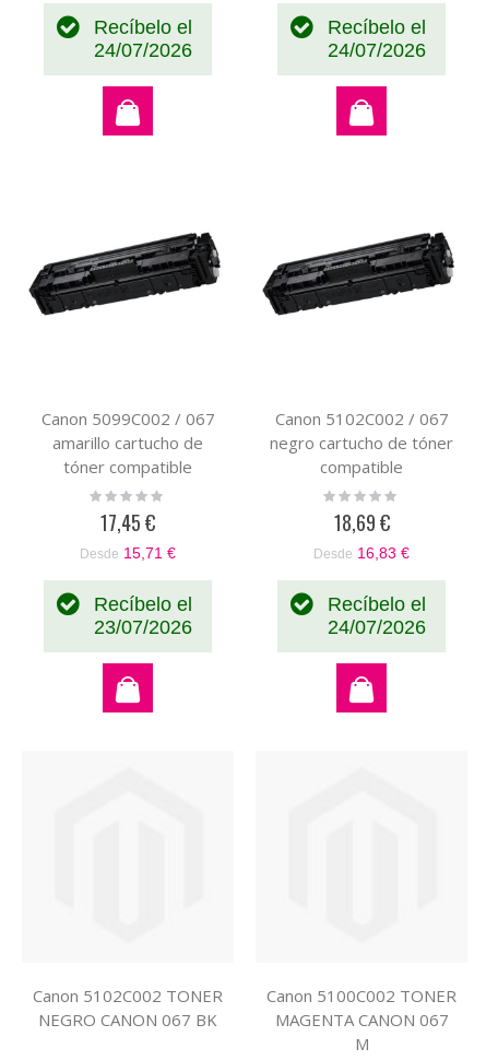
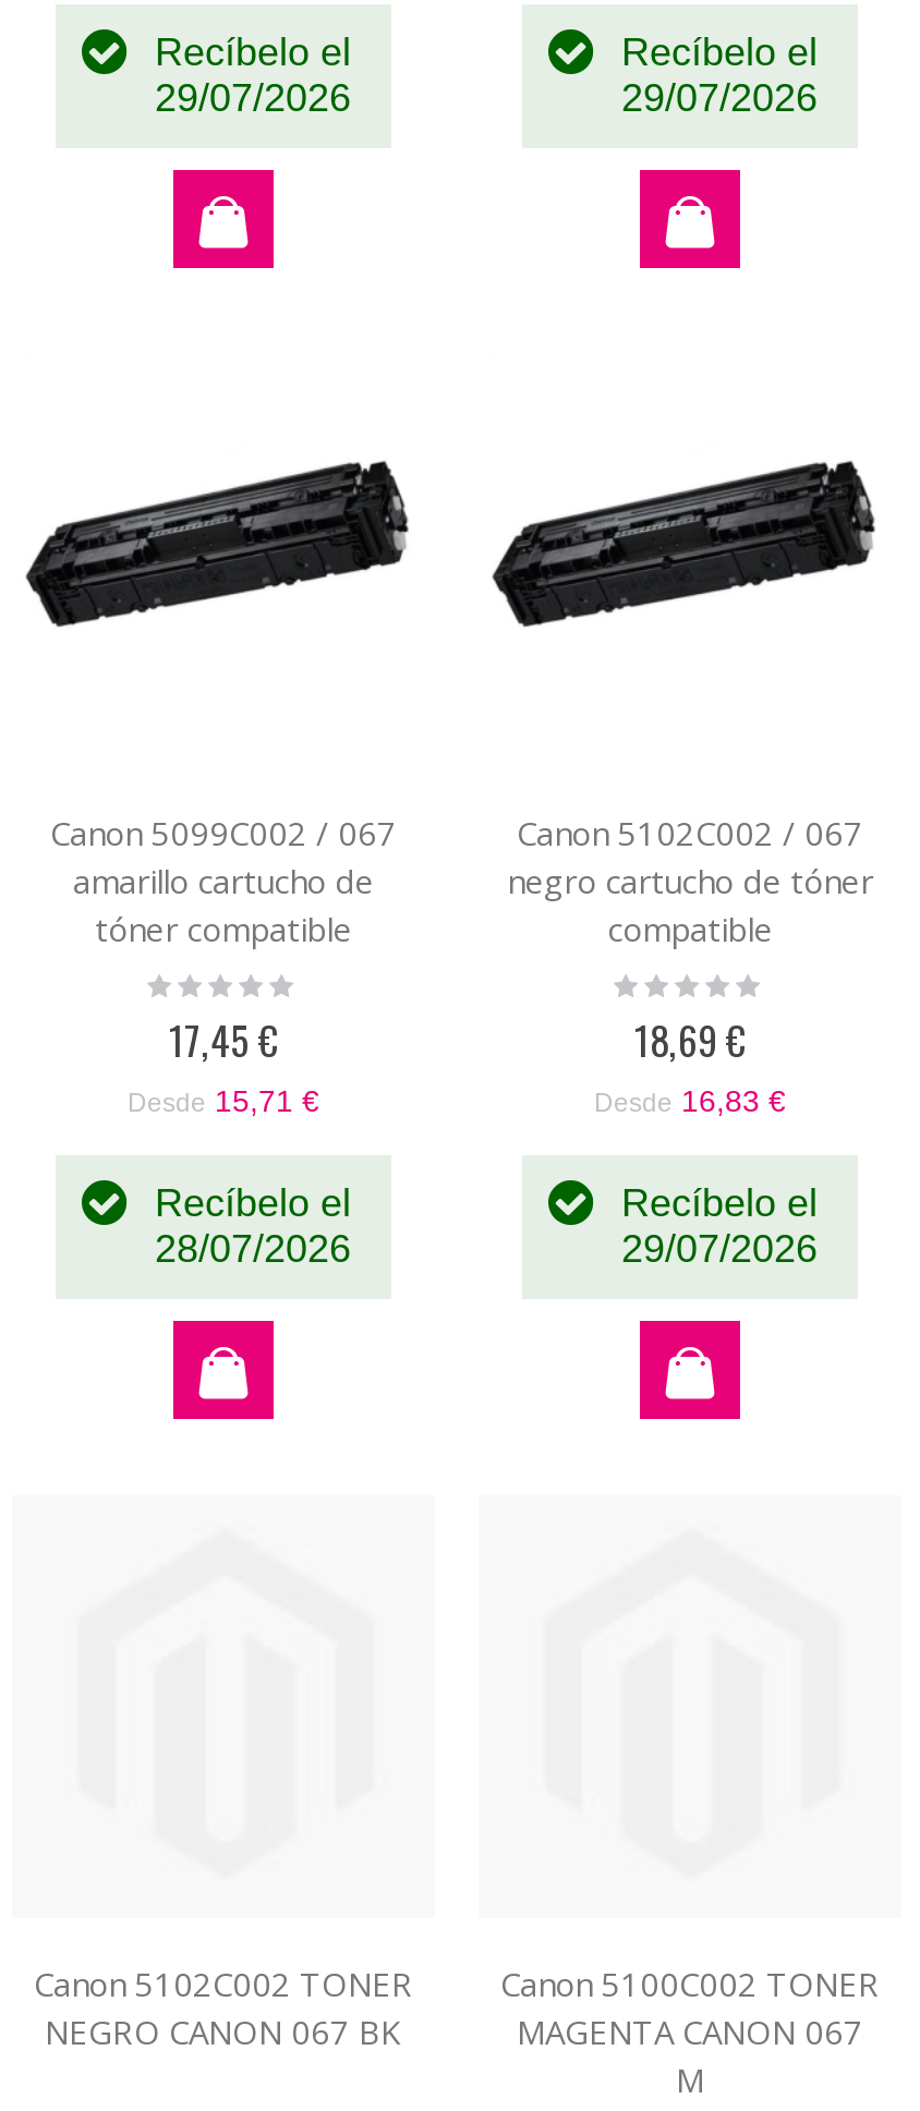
- 24/07/2026
+ 29/07/2026

- 24/07/2026
+ 29/07/2026

- 23/07/2026
+ 28/07/2026

- 24/07/2026
+ 29/07/2026
